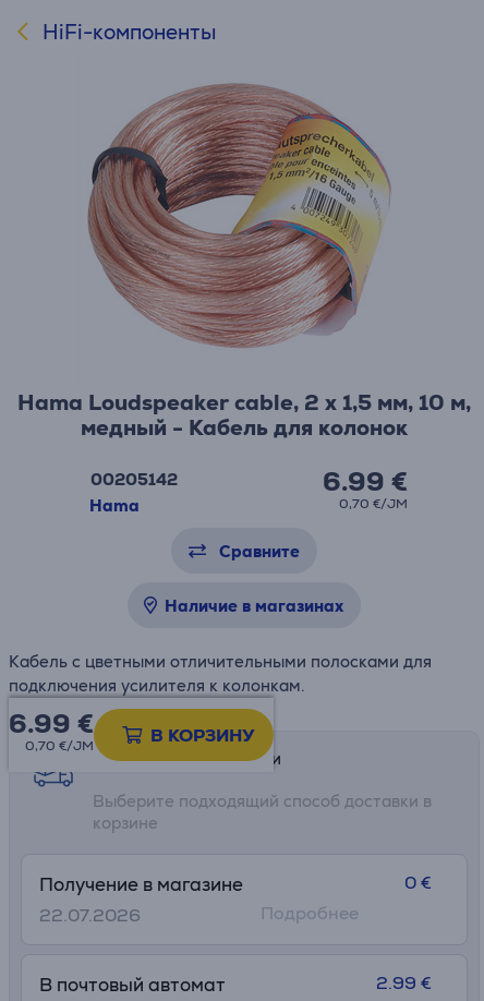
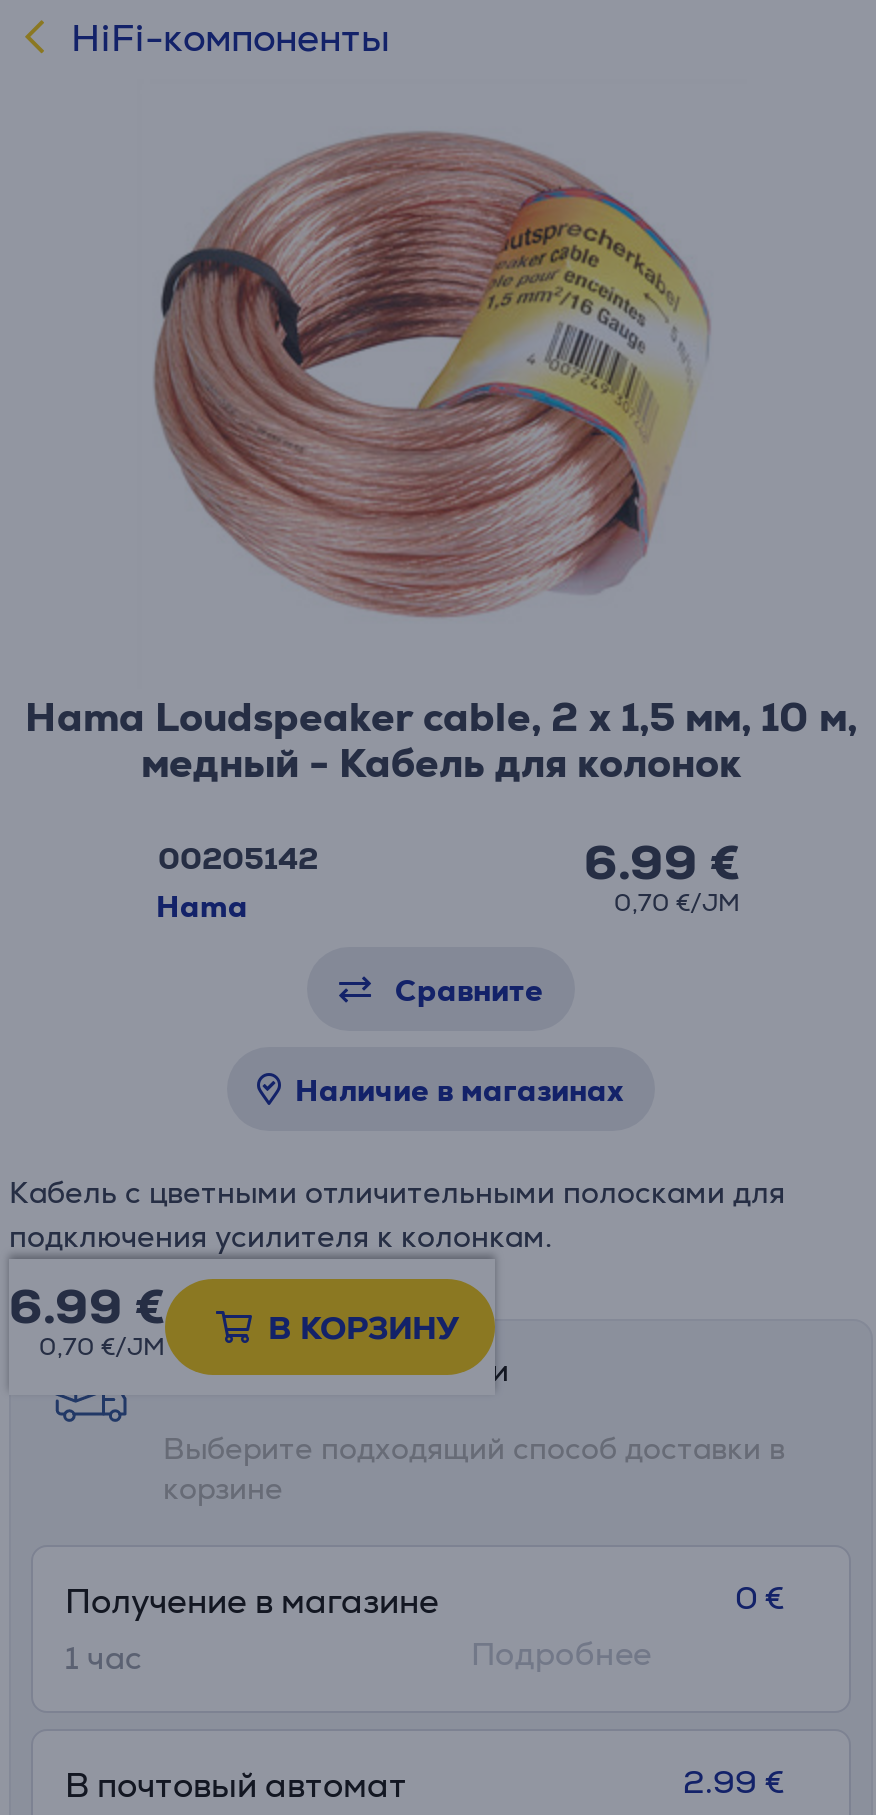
- 22.07.2026
+ 1 час
